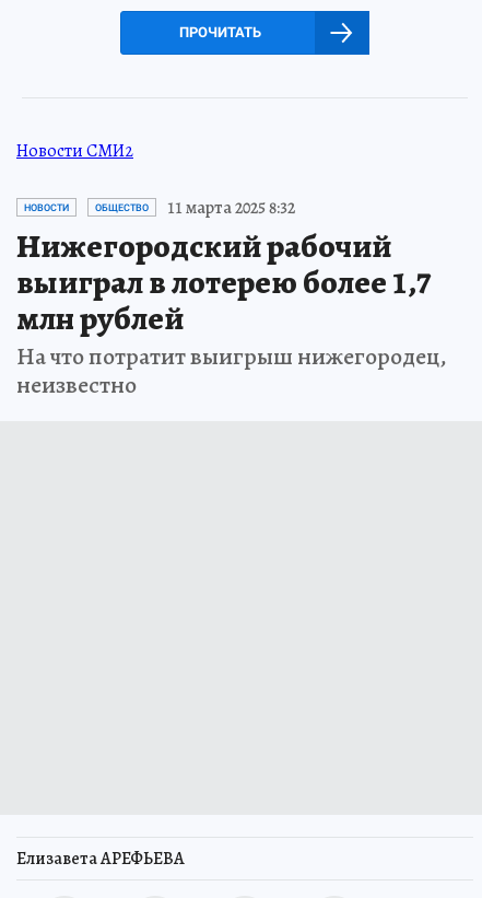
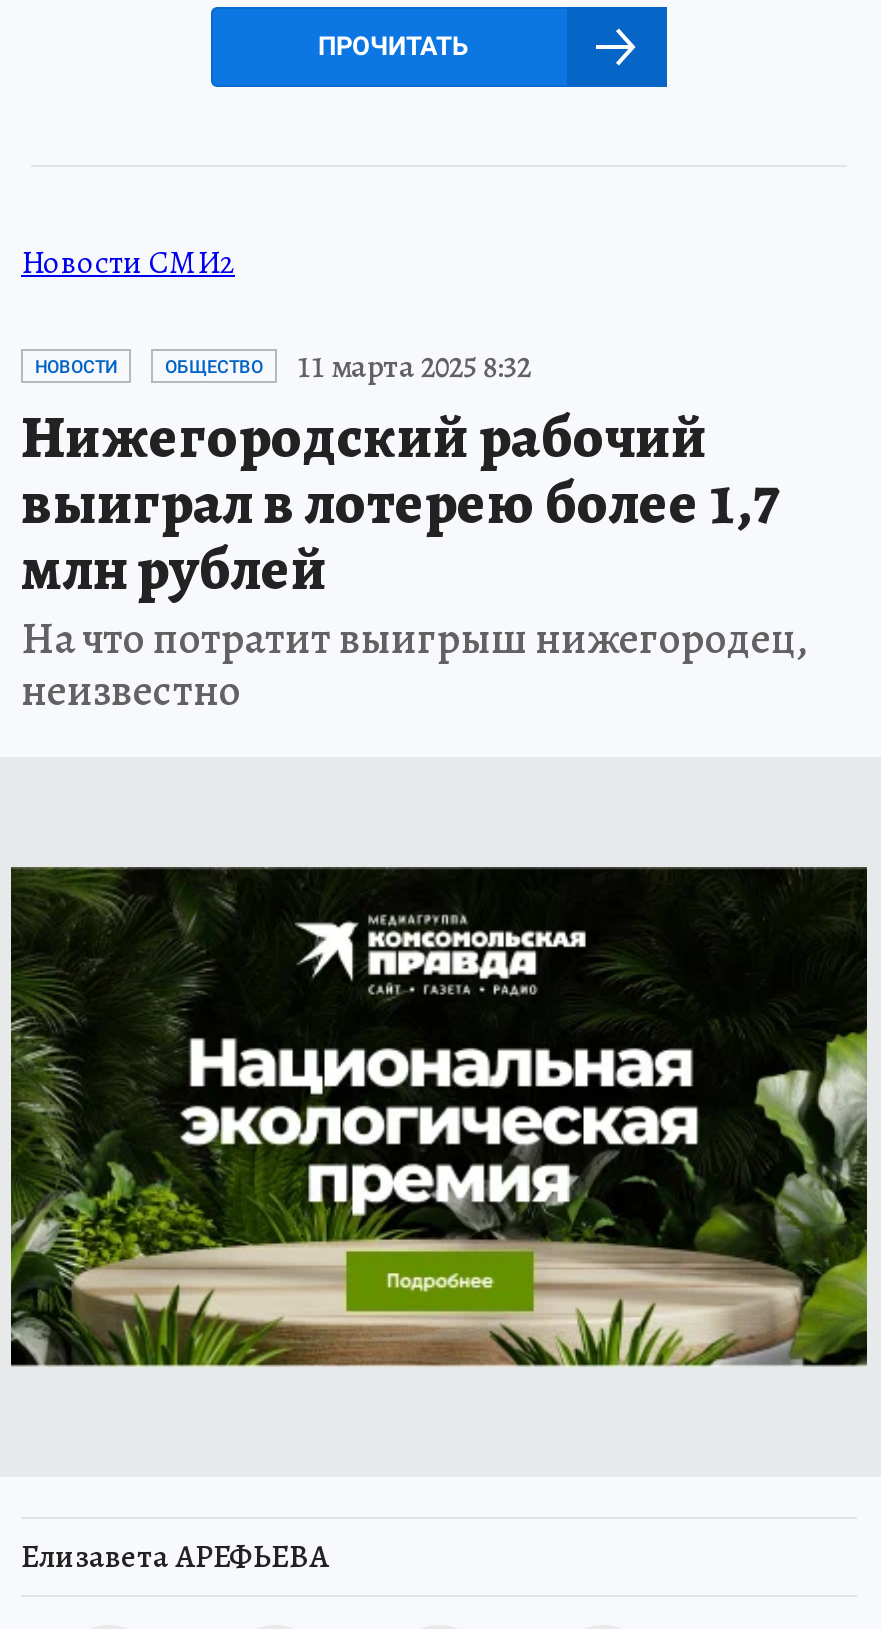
+ [image]
